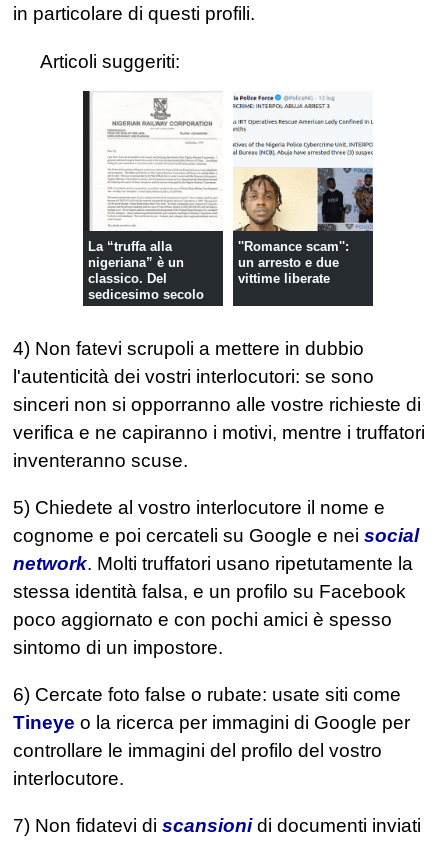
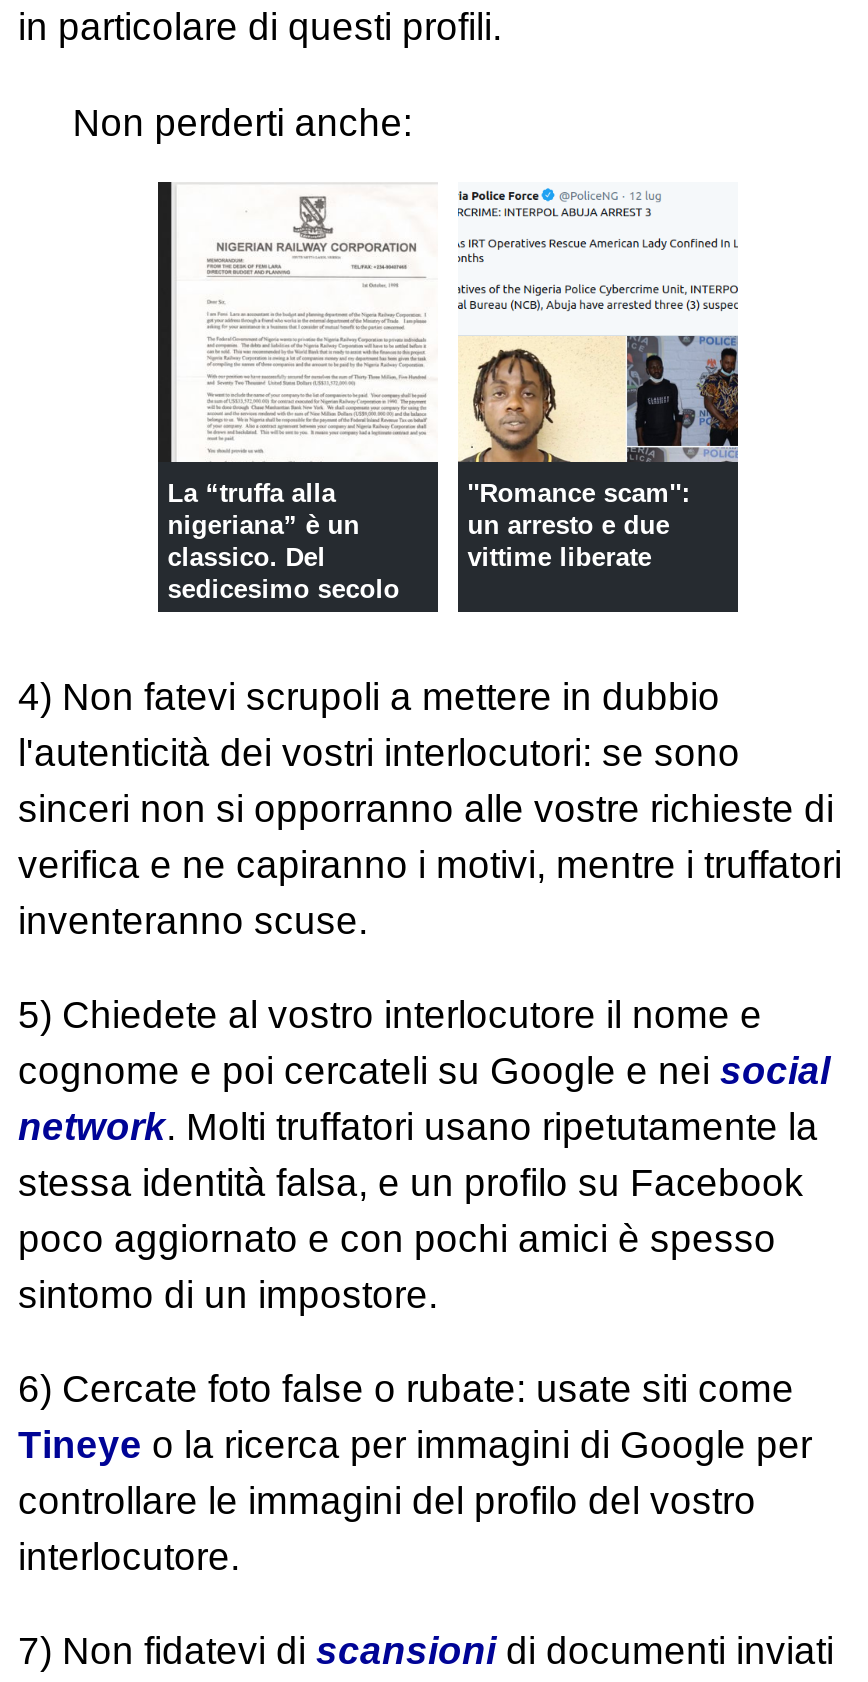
- Articoli suggeriti:
+ Non perderti anche:
